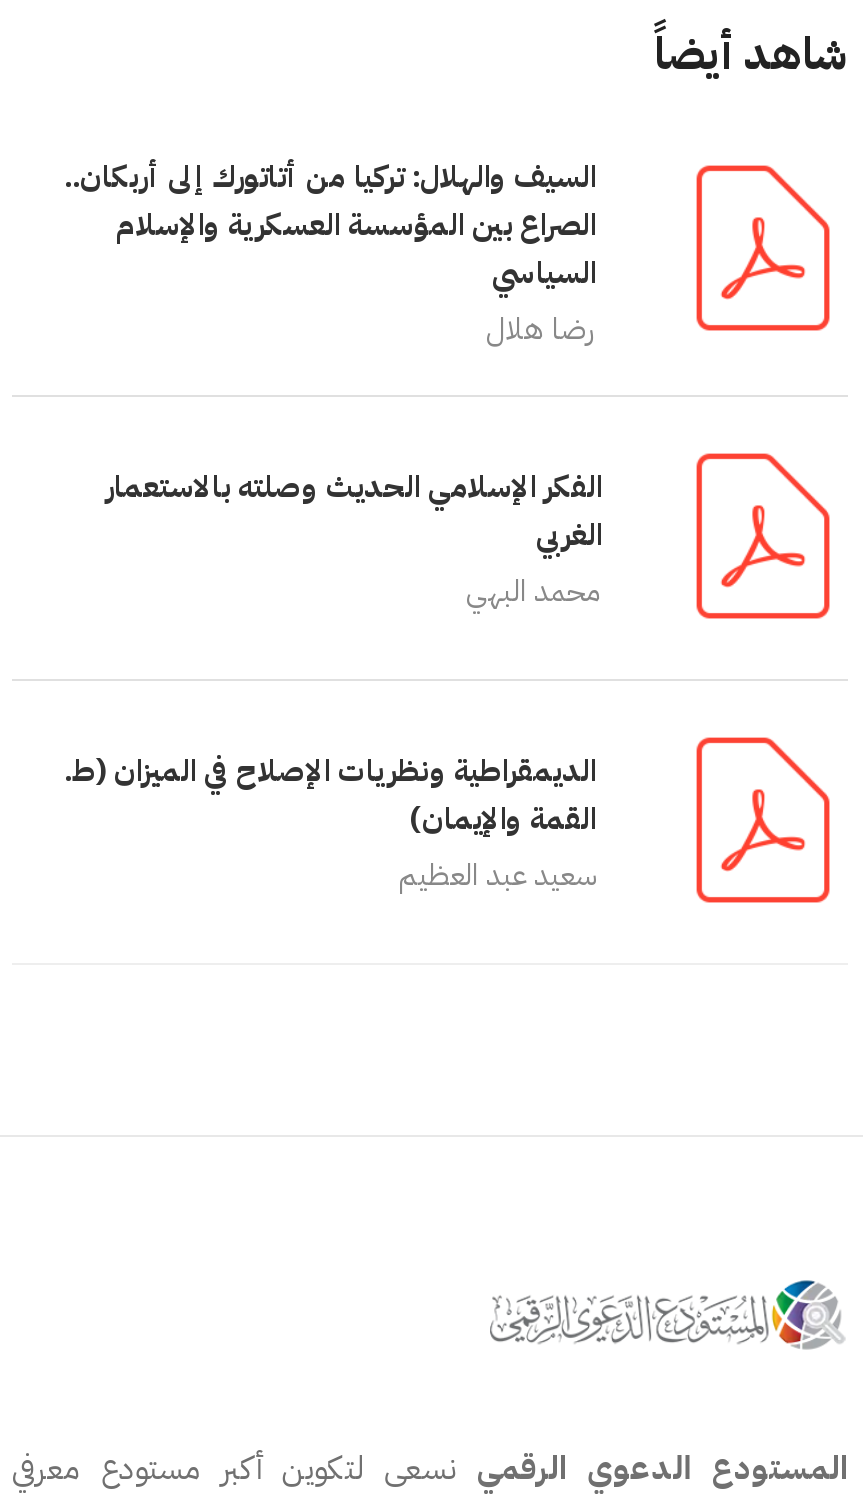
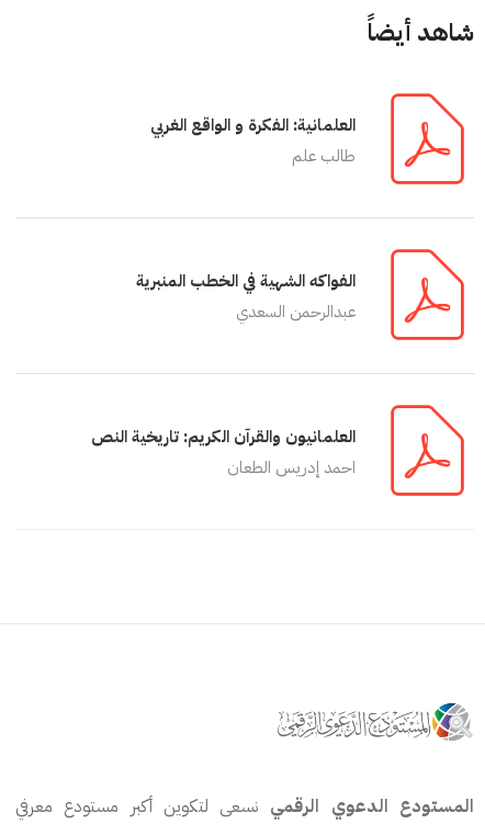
- السيف والهلال: تركيا من أتاتورك إلى أربكان..
- الصراع بين المؤسسة العسكرية والإسلام
- السياسي
- رضا هلال
+ العلمانية: الفكرة و الواقع الغربي
+ طالب علم

- الفكر الإسلامي الحديث وصلته بالاستعمار
- الغربي
- محمد البهي
+ الفواكه الشهية في الخطب المنبرية
+ عبدالرحمن السعدي

- الديمقراطية ونظريات الإصلاح في الميزان (ط.
- القمة والإيمان)
- سعيد عبد العظيم
+ العلمانيون والقرآن الكريم: تاريخية النص
+ احمد إدريس الطعان
